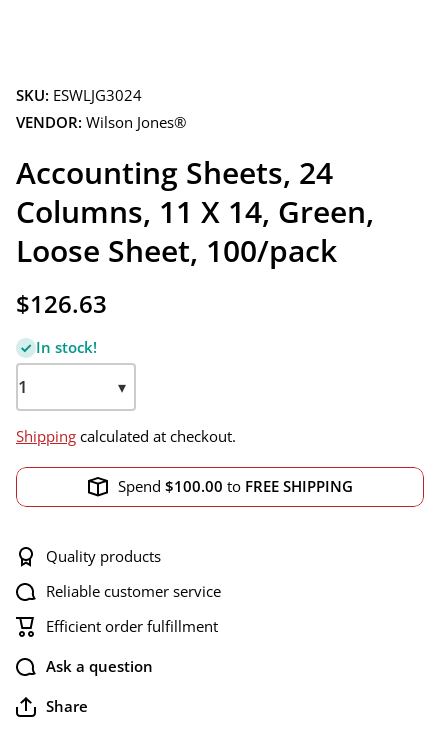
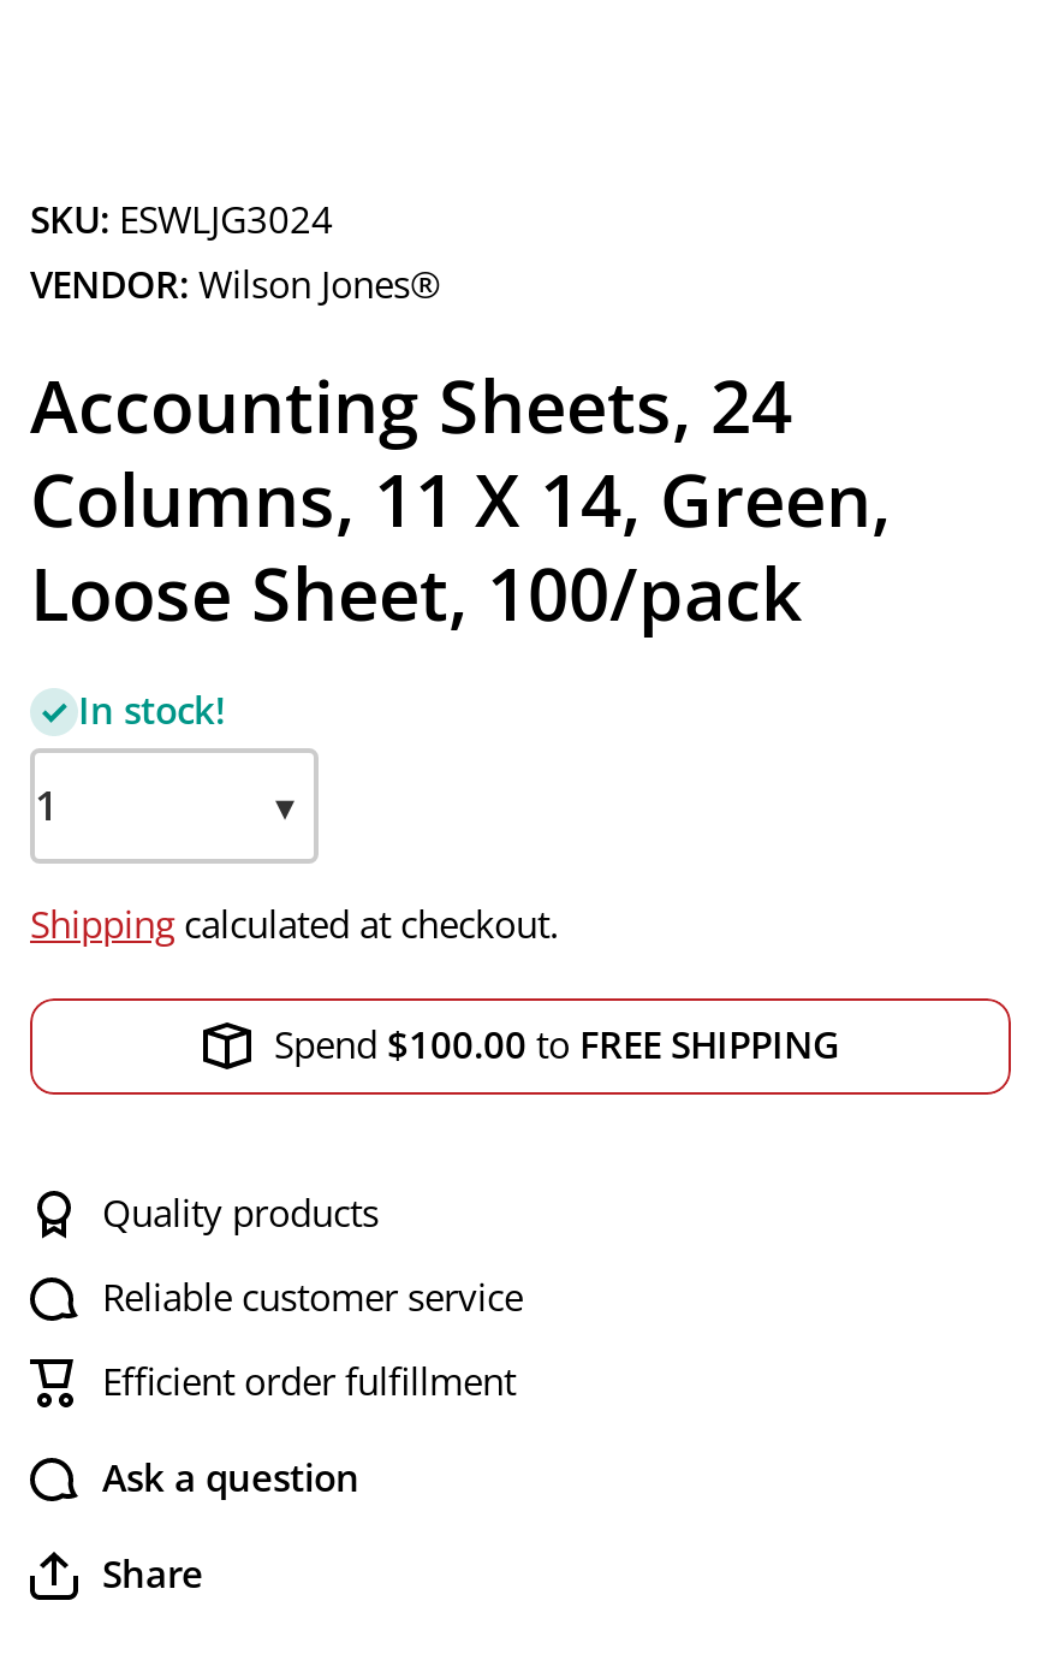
- $126.63
